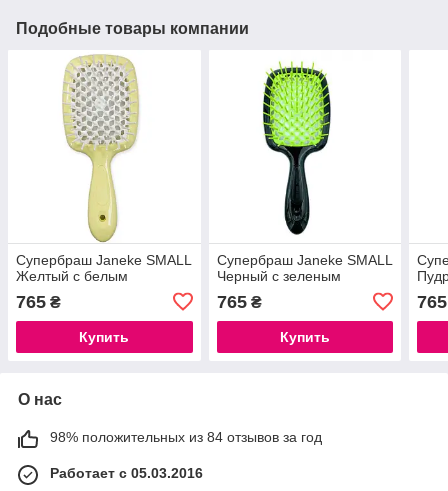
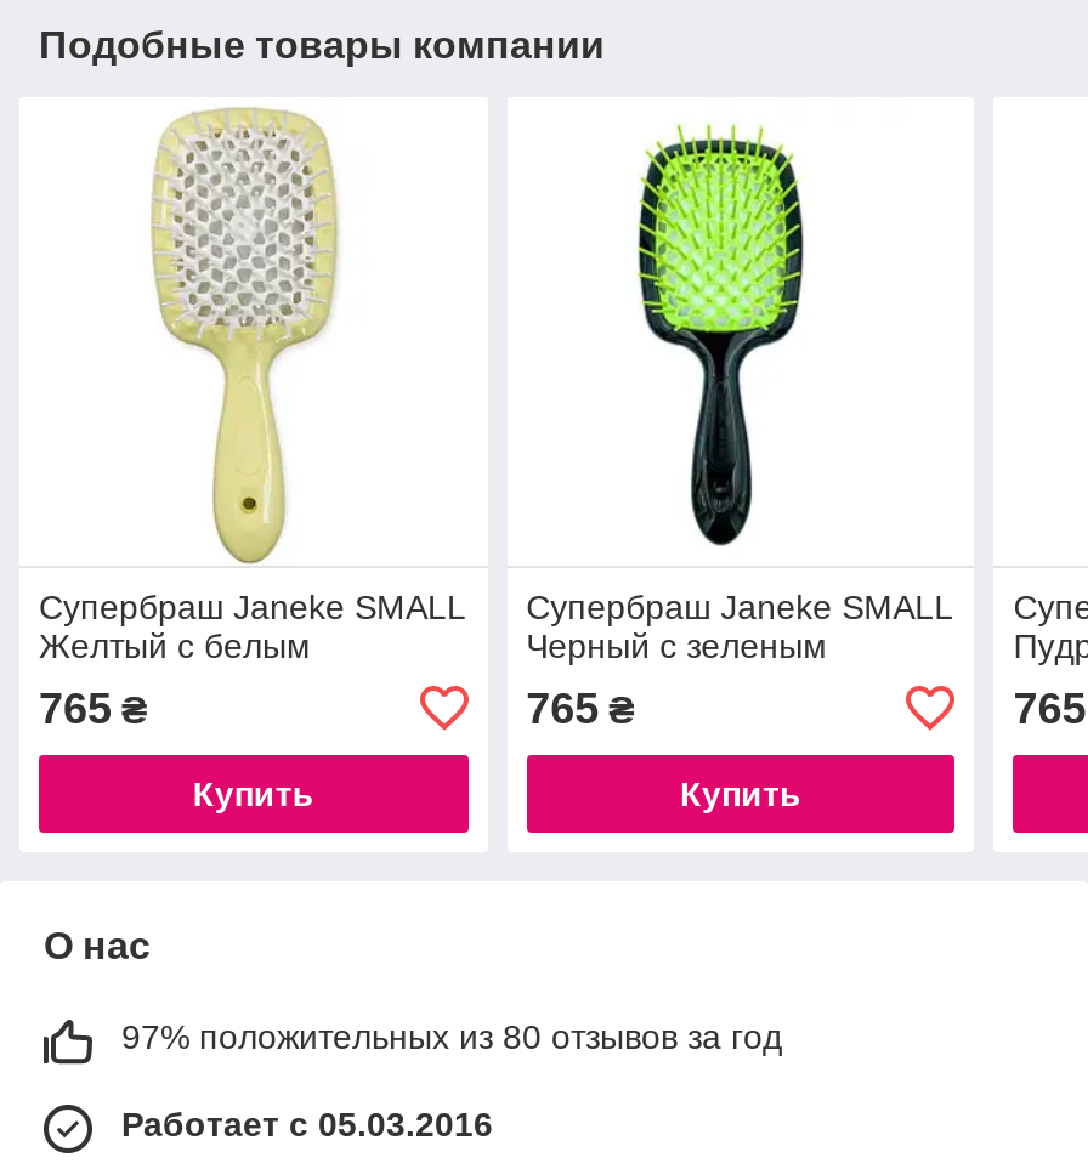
- 98% положительных из 84 отзывов за год
+ 97% положительных из 80 отзывов за год
